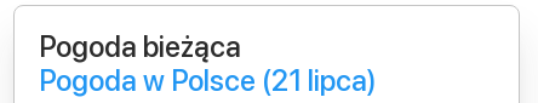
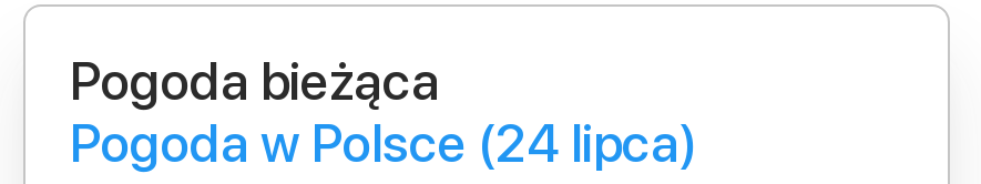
- Pogoda w Polsce (21 lipca)
+ Pogoda w Polsce (24 lipca)
